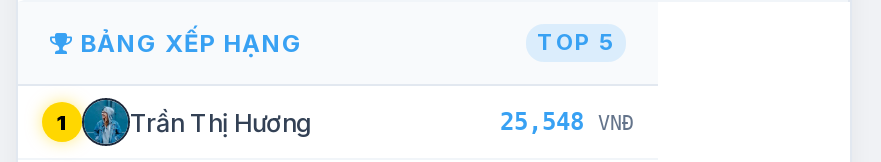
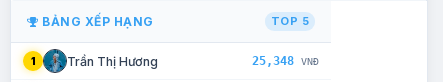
- 25,548 VNĐ
+ 25,348 VNĐ
